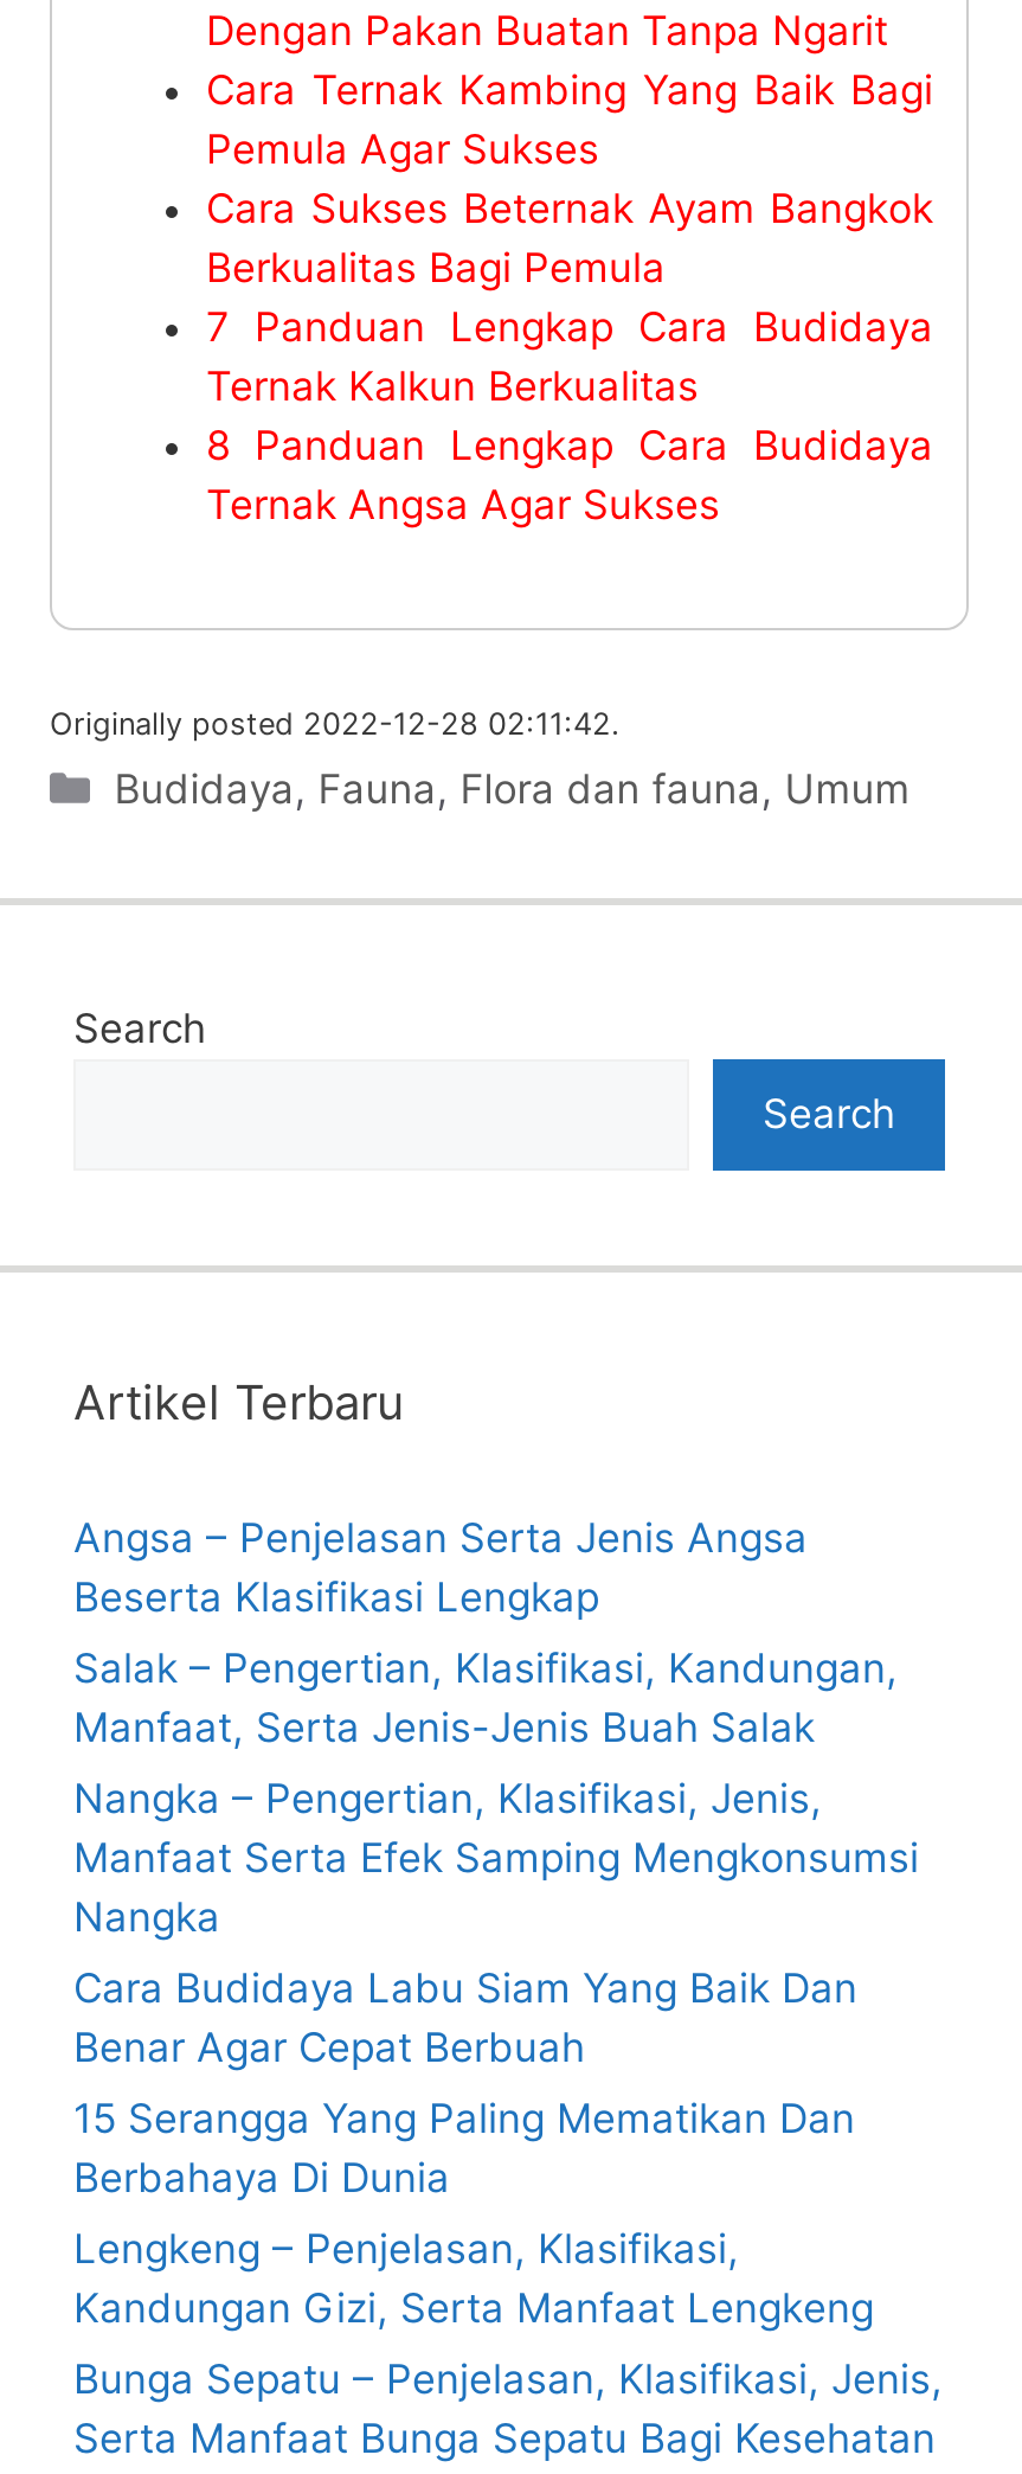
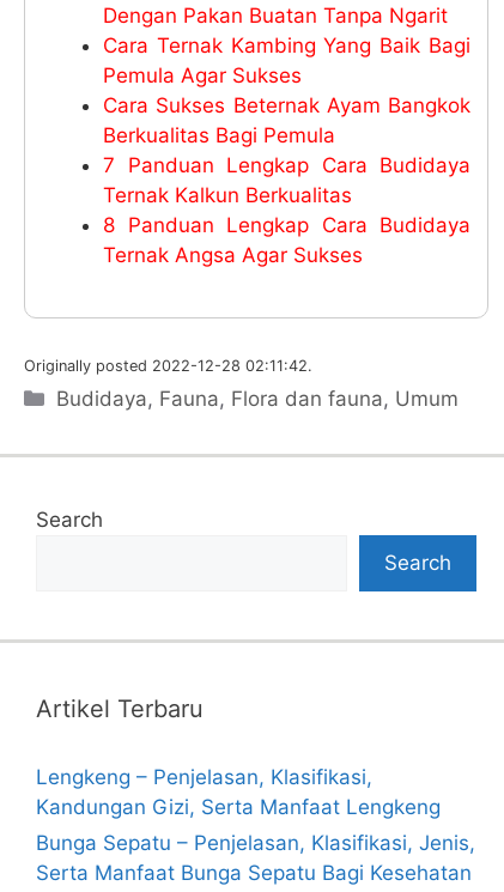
- Angsa – Penjelasan Serta Jenis Angsa
- Beserta Klasifikasi Lengkap
- Salak – Pengertian, Klasifikasi, Kandungan,
- Manfaat, Serta Jenis-Jenis Buah Salak
- Nangka – Pengertian, Klasifikasi, Jenis,
- Manfaat Serta Efek Samping Mengkonsumsi
- Nangka
- Cara Budidaya Labu Siam Yang Baik Dan
- Benar Agar Cepat Berbuah
- 15 Serangga Yang Paling Mematikan Dan
- Berbahaya Di Dunia
